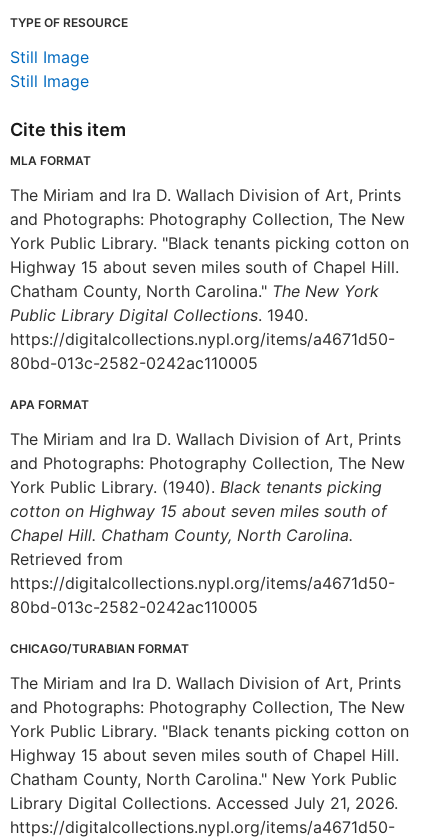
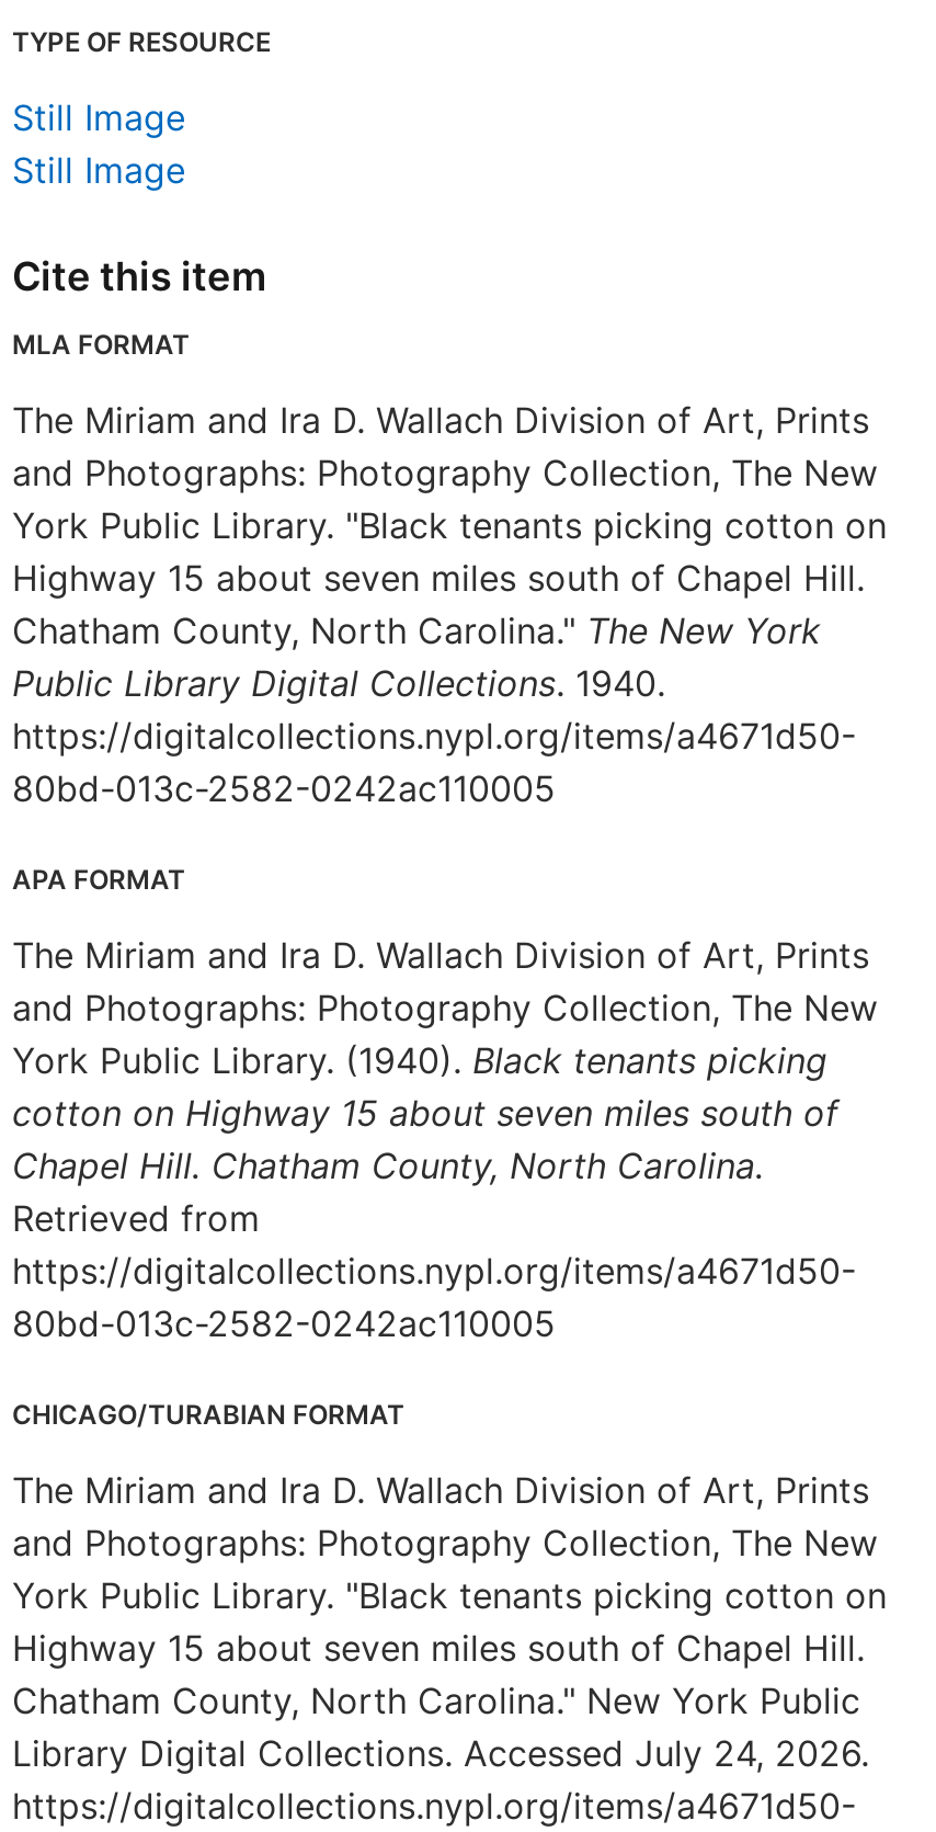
- Library Digital Collections. Accessed July 21, 2026.
+ Library Digital Collections. Accessed July 24, 2026.
